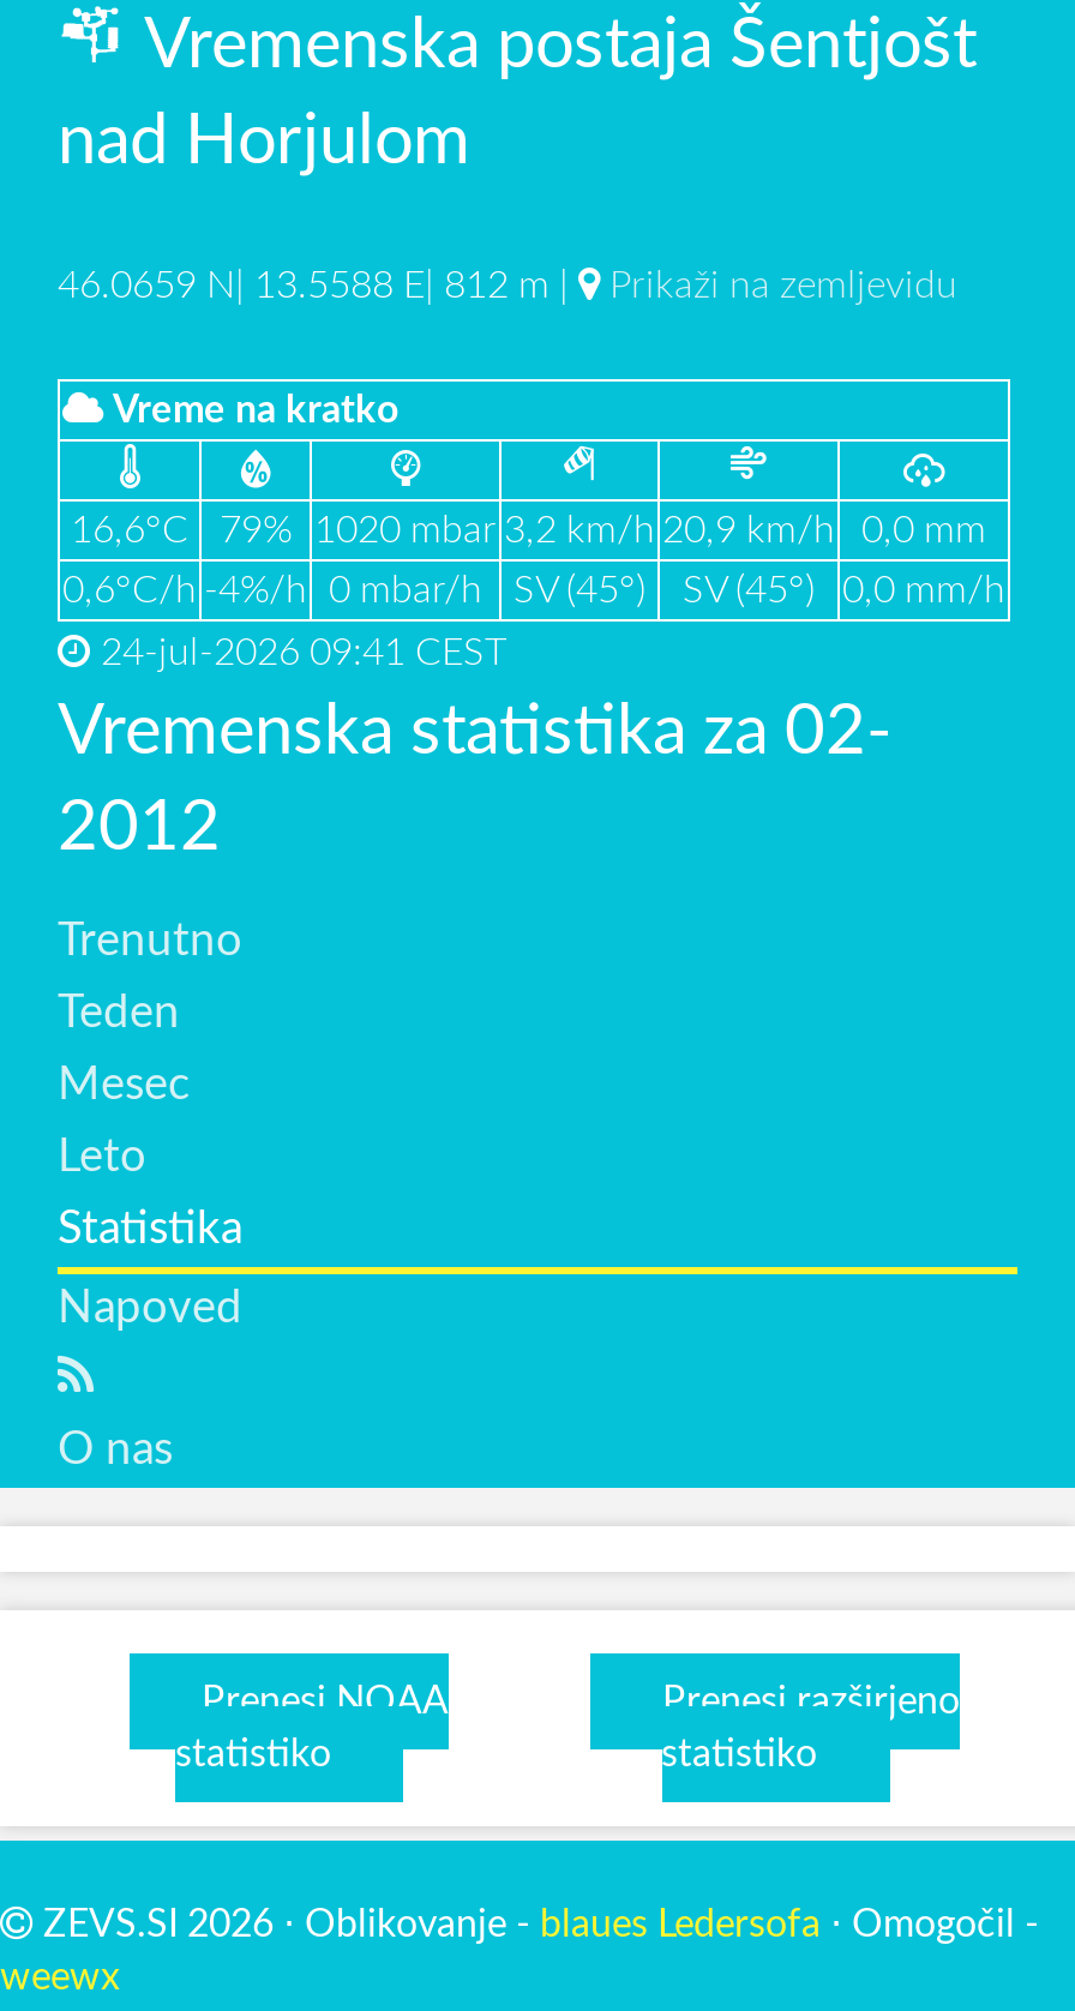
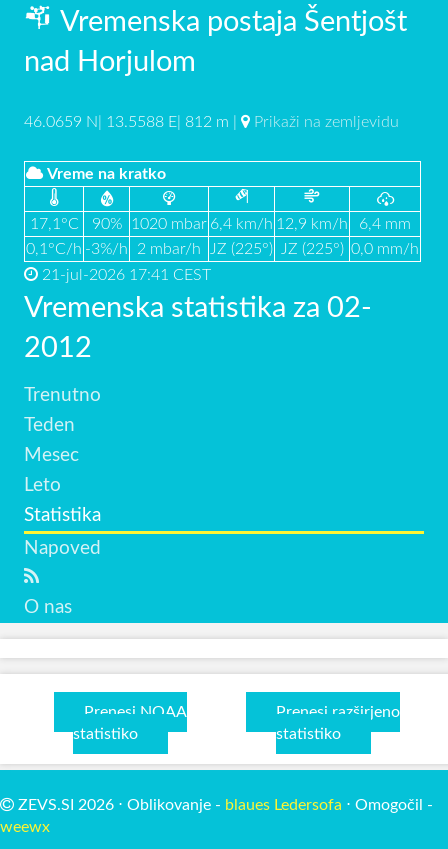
- 16,6°C
- 79% 1020 mbar 3,2 km/h 20,9 km/h
- 0,0 mm
+ 17,1°C
+ 90% 1020 mbar 6,4 km/h 12,9 km/h
+ 6,4 mm

- 0,6°C/h -4%/h 0 mbar/h
- SV (45°)
- SV (45°)
- 0,0 mm/h
+ 0,1°C/h -3%/h 2 mbar/h JZ (225°) JZ (225°) 0,0 mm/h

- 24-jul-2026 09:41 CEST
+ 21-jul-2026 17:41 CEST
